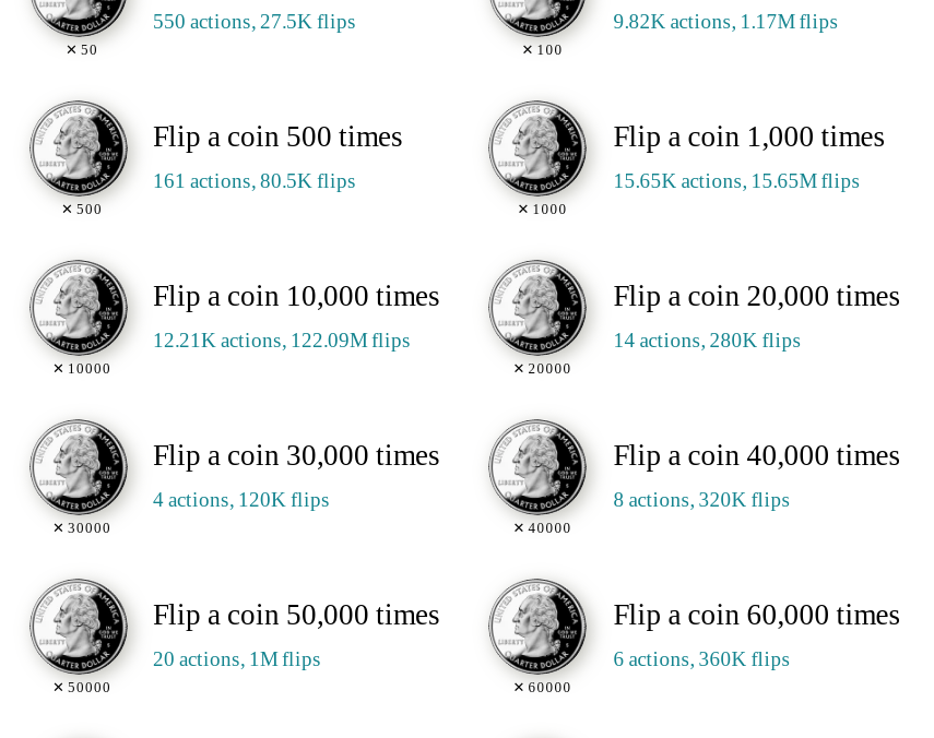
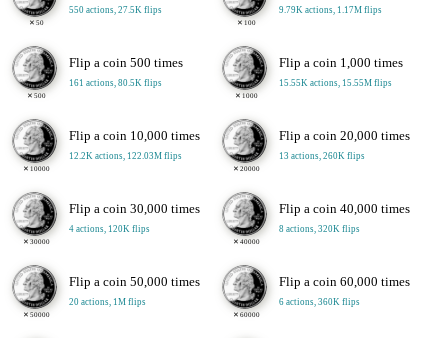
- 9.82K actions, 1.17M flips
+ 9.79K actions, 1.17M flips

- 15.65K actions, 15.65M flips
+ 15.55K actions, 15.55M flips

- 12.21K actions, 122.09M flips
+ 12.2K actions, 122.03M flips

- 14 actions, 280K flips
+ 13 actions, 260K flips
